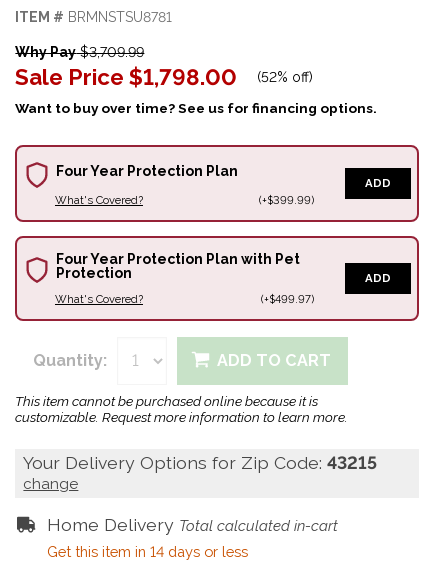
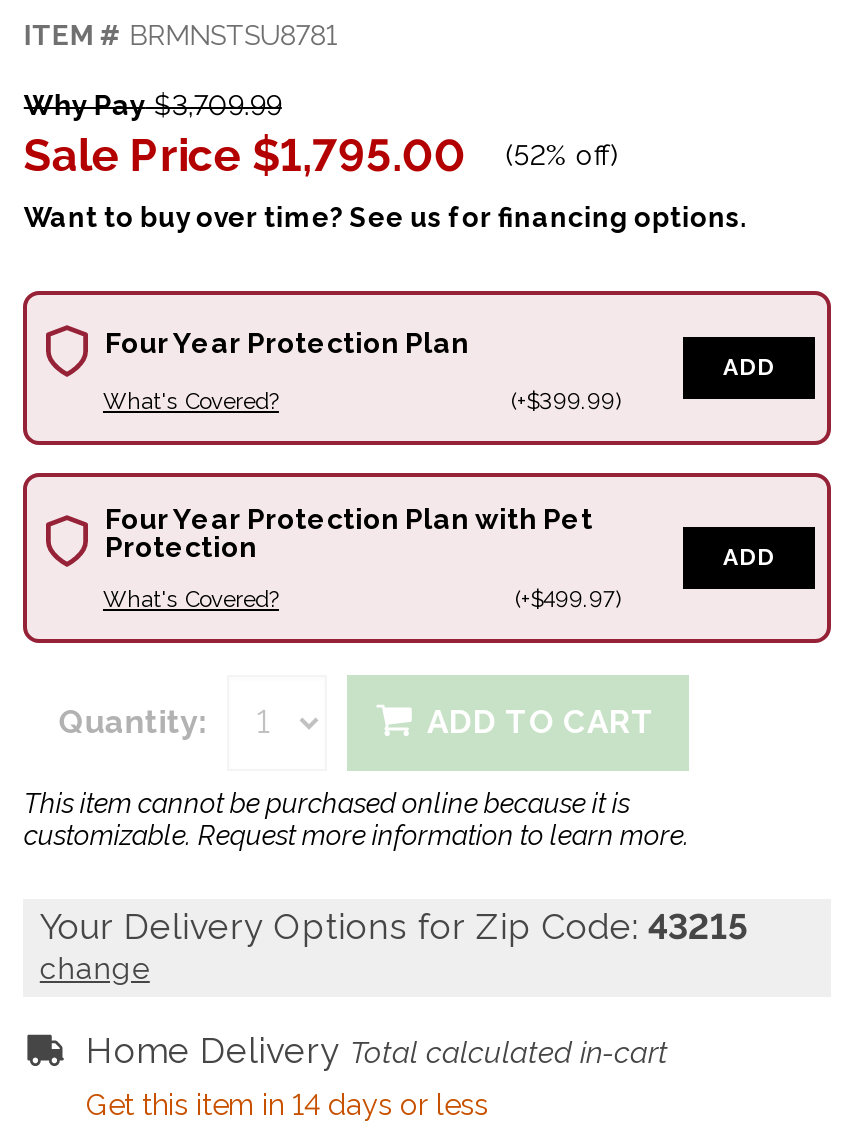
- Sale Price $1,798.00 (52% off)
+ Sale Price $1,795.00 (52% off)
